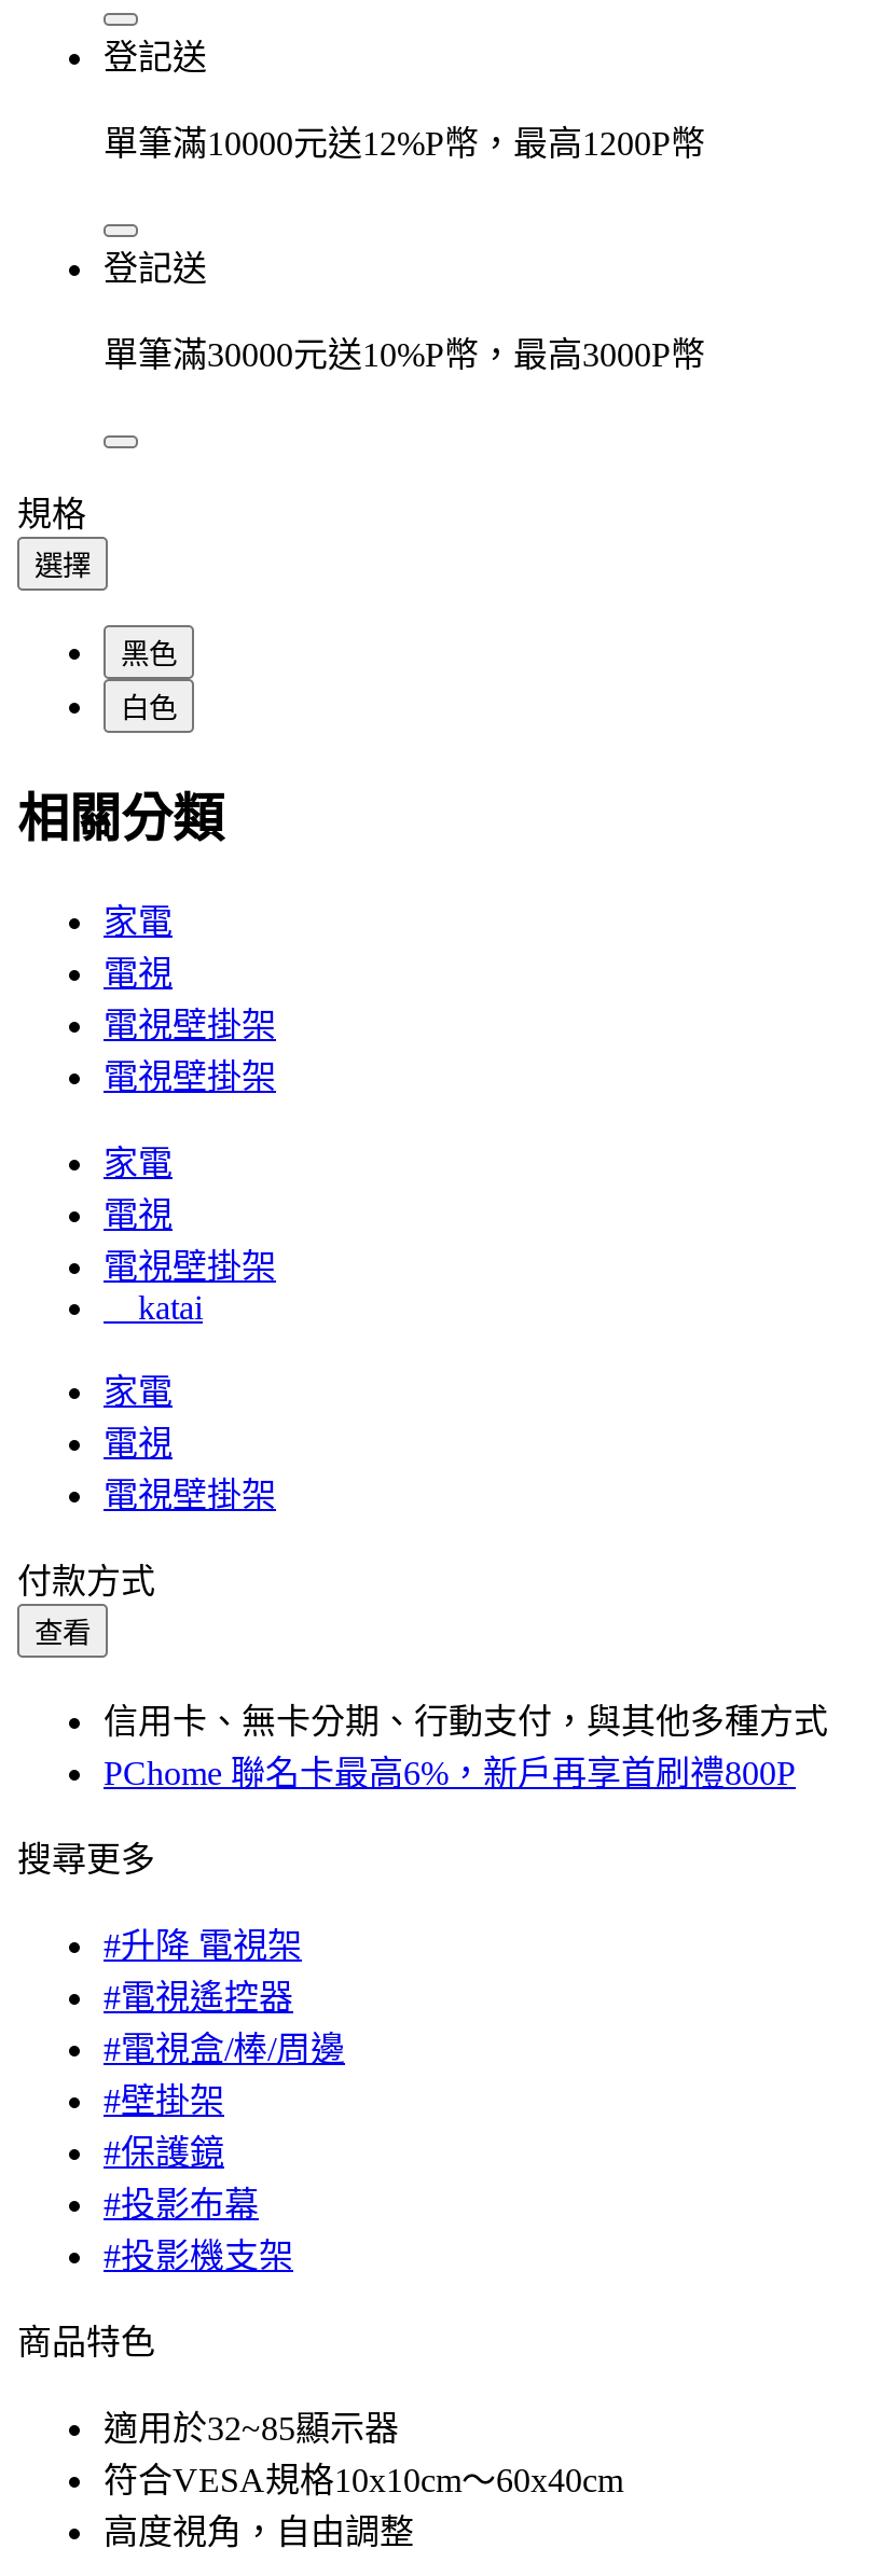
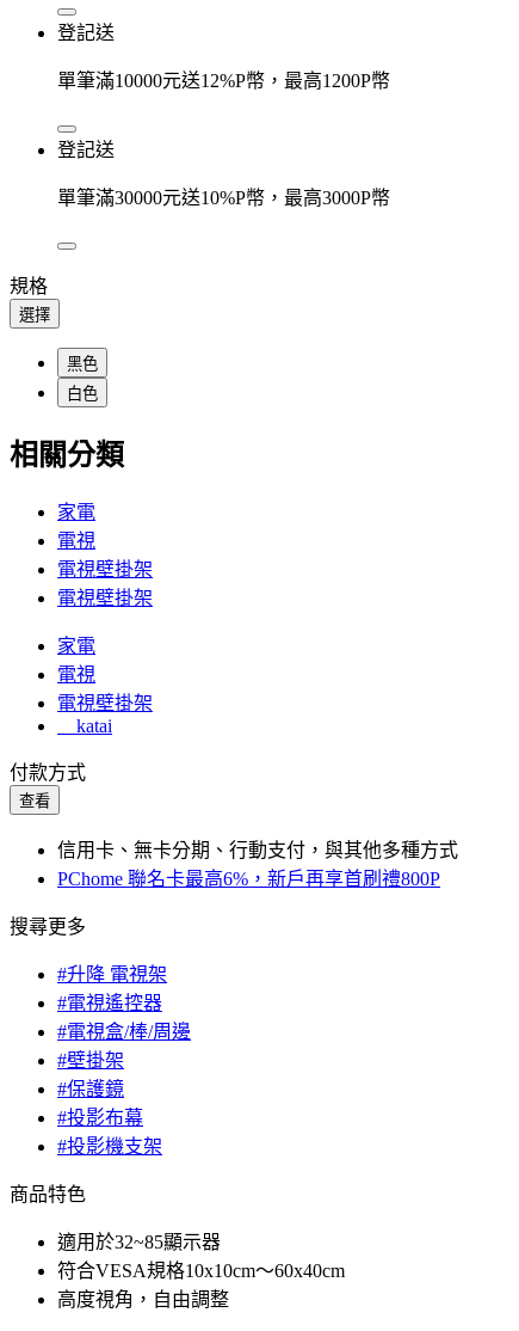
- 家電
- 電視
- 電視壁掛架
